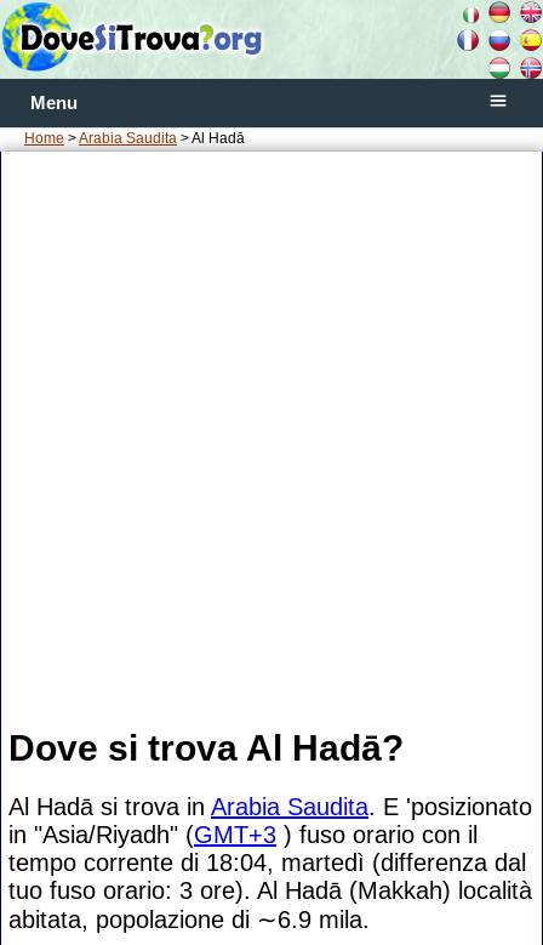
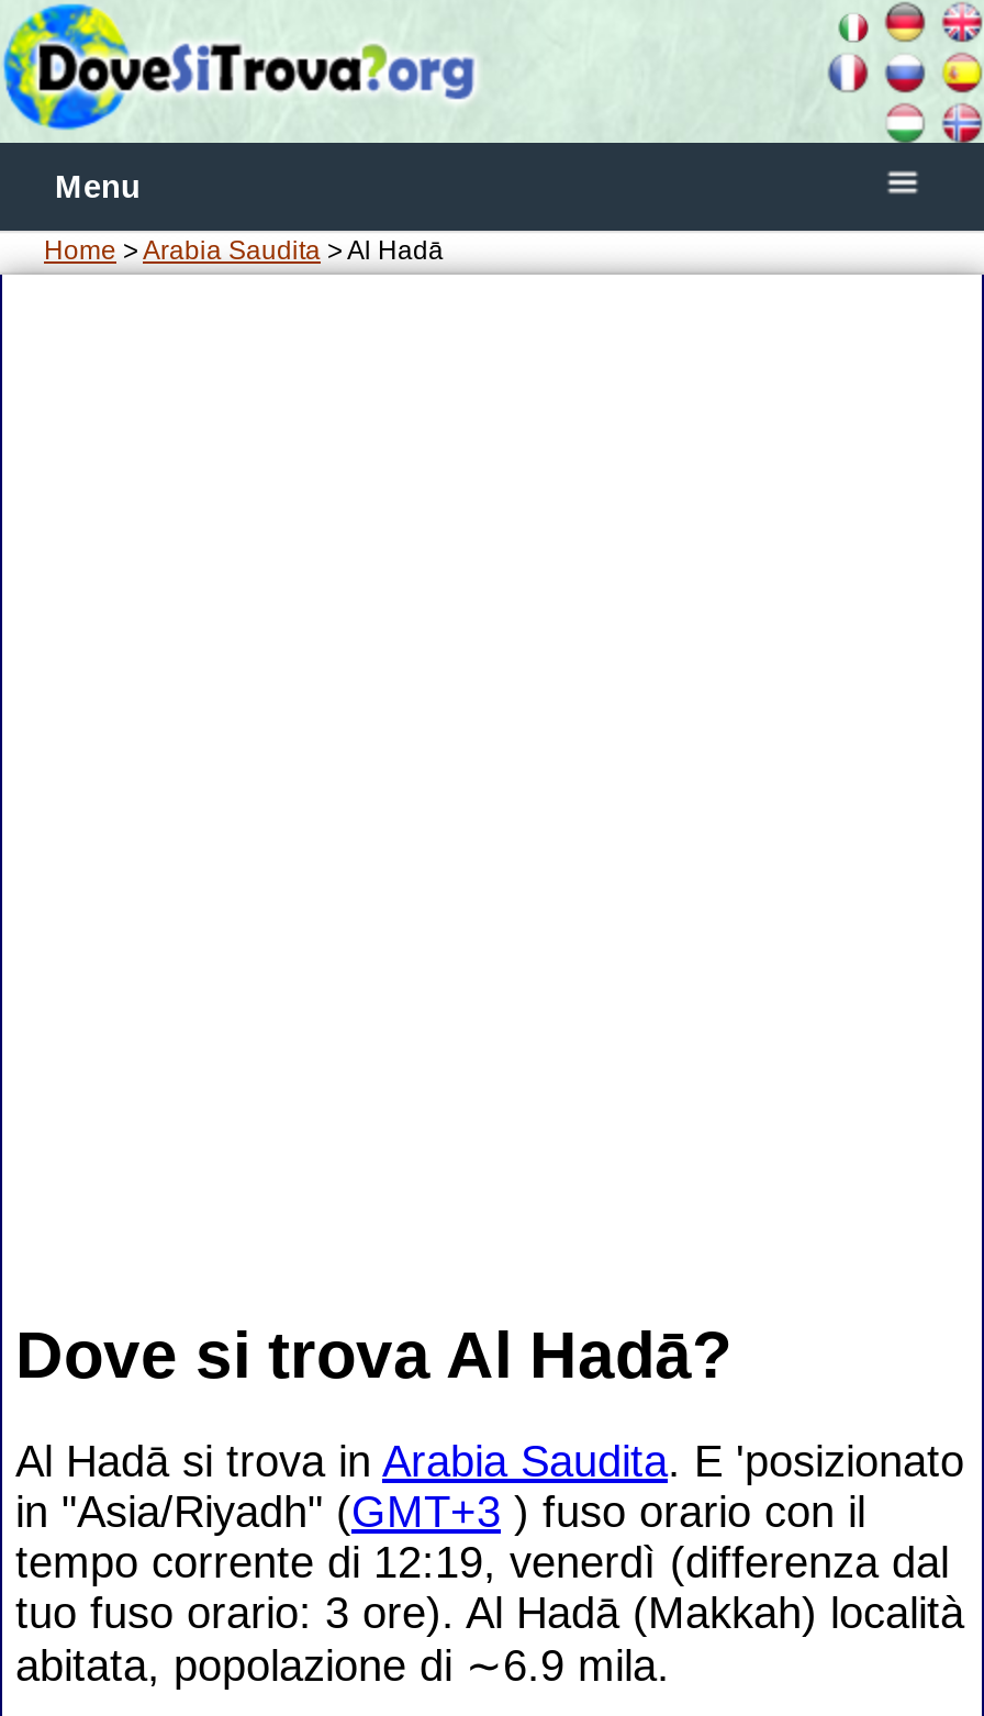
- tempo corrente di 18:04, martedì (differenza dal
+ tempo corrente di 12:19, venerdì (differenza dal
